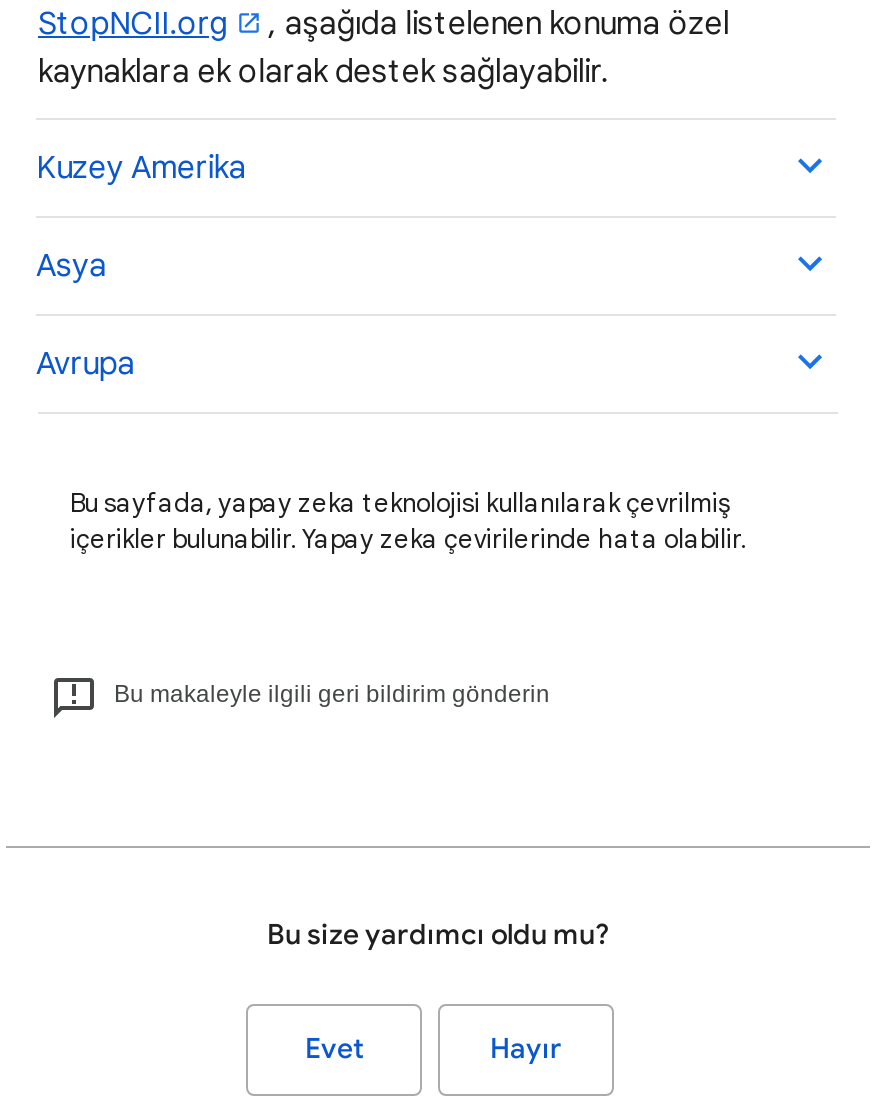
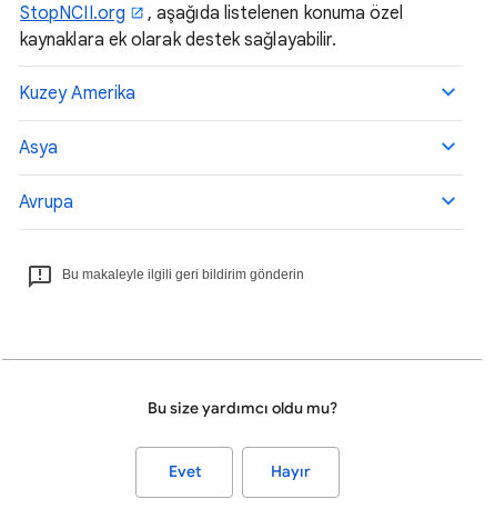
- Bu sayfada, yapay zeka teknolojisi kullanılarak çevrilmiş
- içerikler bulunabilir. Yapay zeka çevirilerinde hata olabilir.
